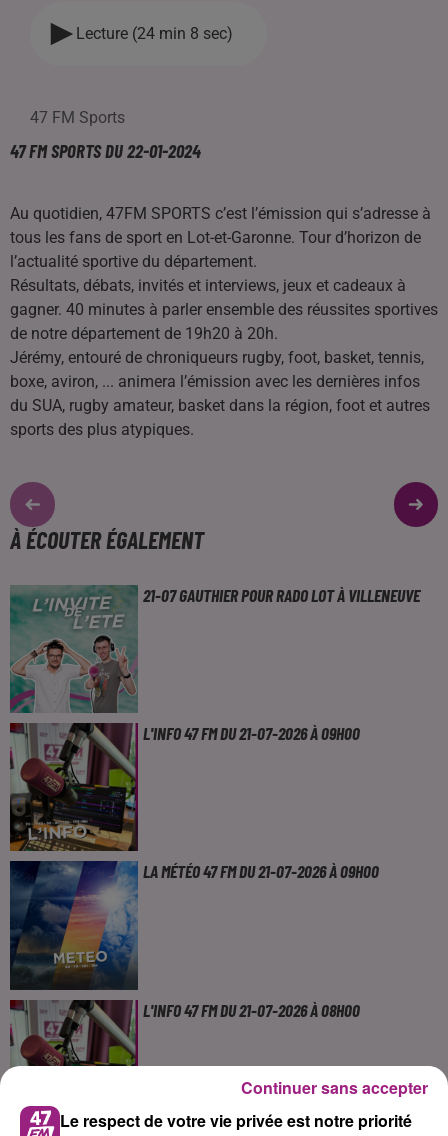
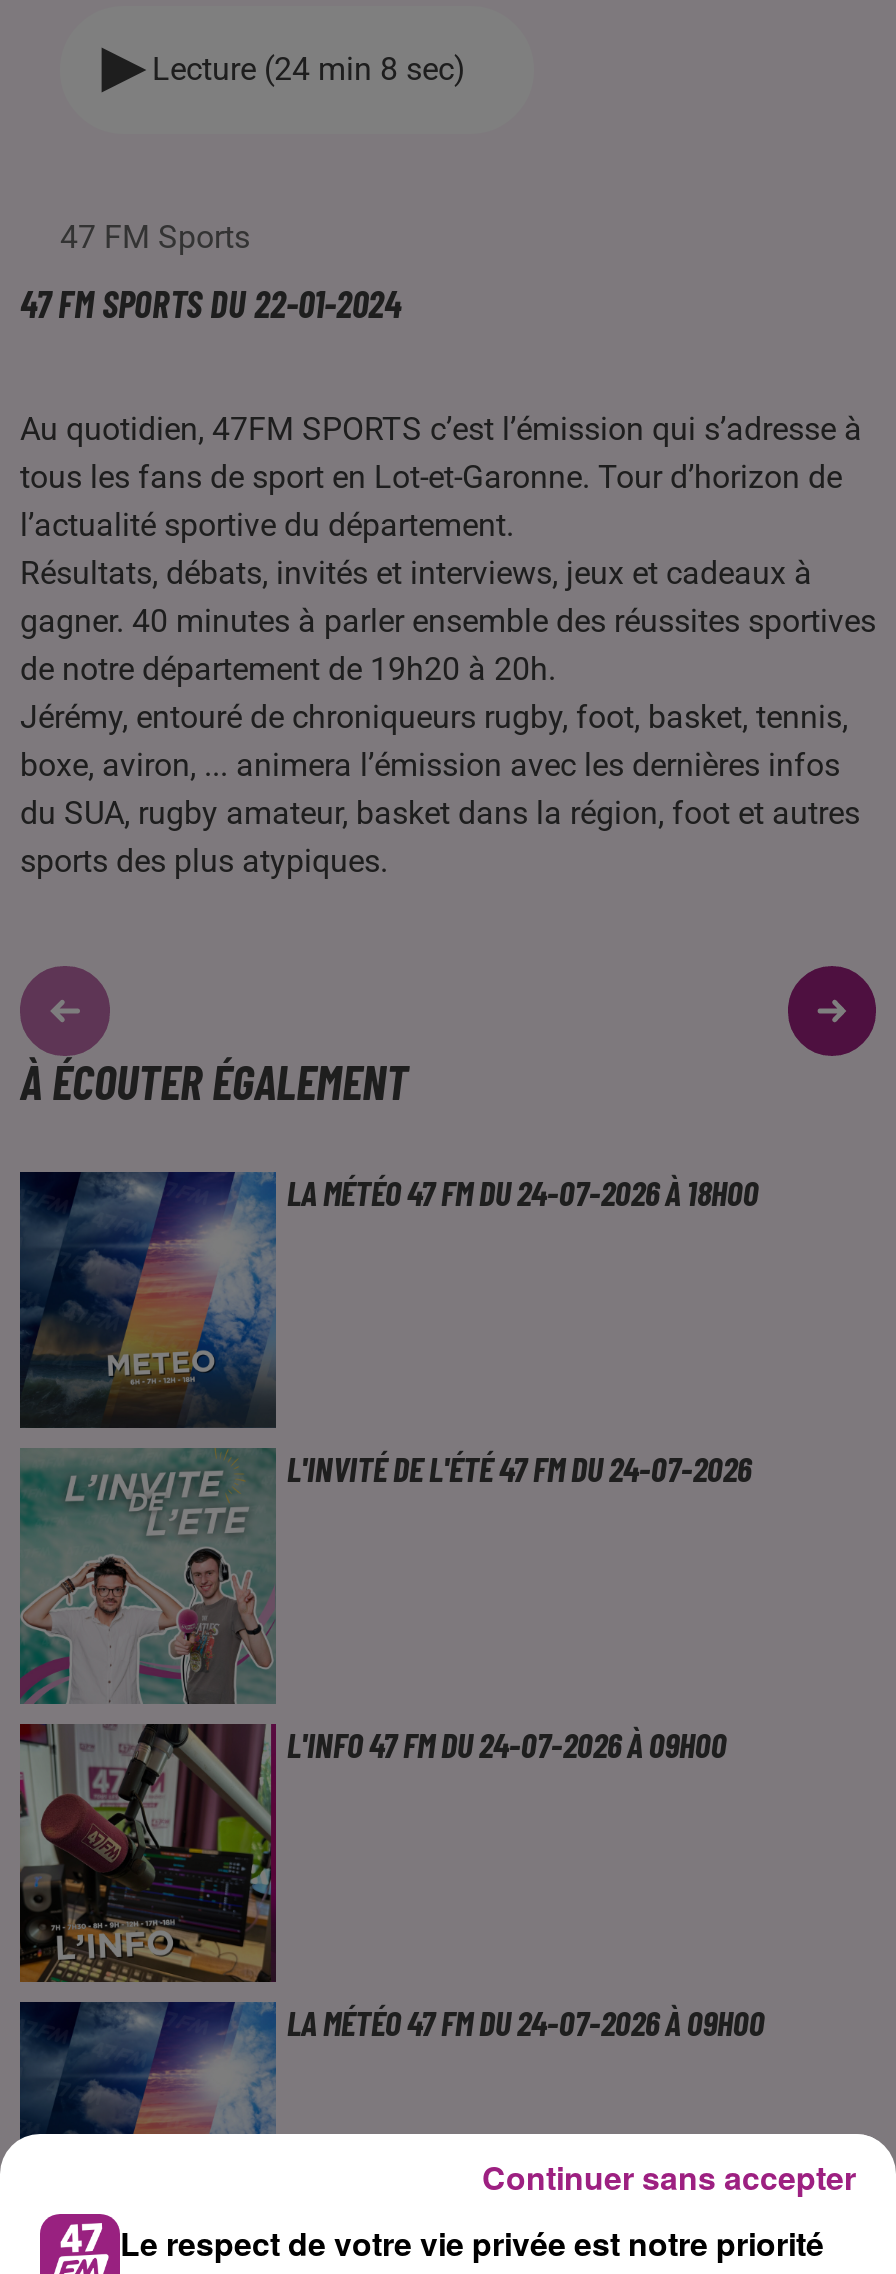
moved down: [image]

- 21-07 GAUTHIER POUR RADO LOT À VILLENEUVE
+ LA MÉTÉO 47 FM DU 24-07-2026 À 18H00

moved down: [image]

- L'INFO 47 FM DU 21-07-2026 À 09H00
+ L'INVITÉ DE L'ÉTÉ 47 FM DU 24-07-2026

moved up: [image]

- LA MÉTÉO 47 FM DU 21-07-2026 À 09H00
+ L'INFO 47 FM DU 24-07-2026 À 09H00

- [image]
- L'INFO 47 FM DU 21-07-2026 À 08H00
+ [image]
+ LA MÉTÉO 47 FM DU 24-07-2026 À 09H00
